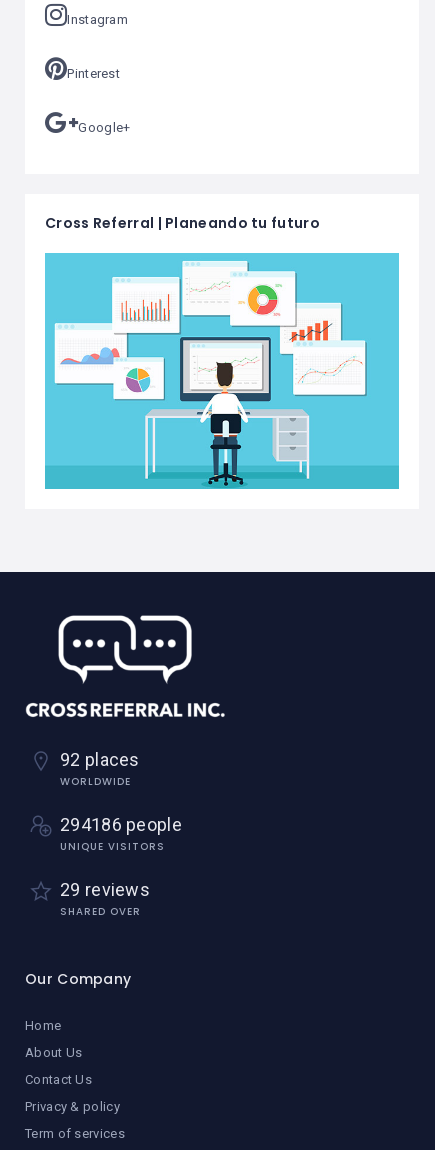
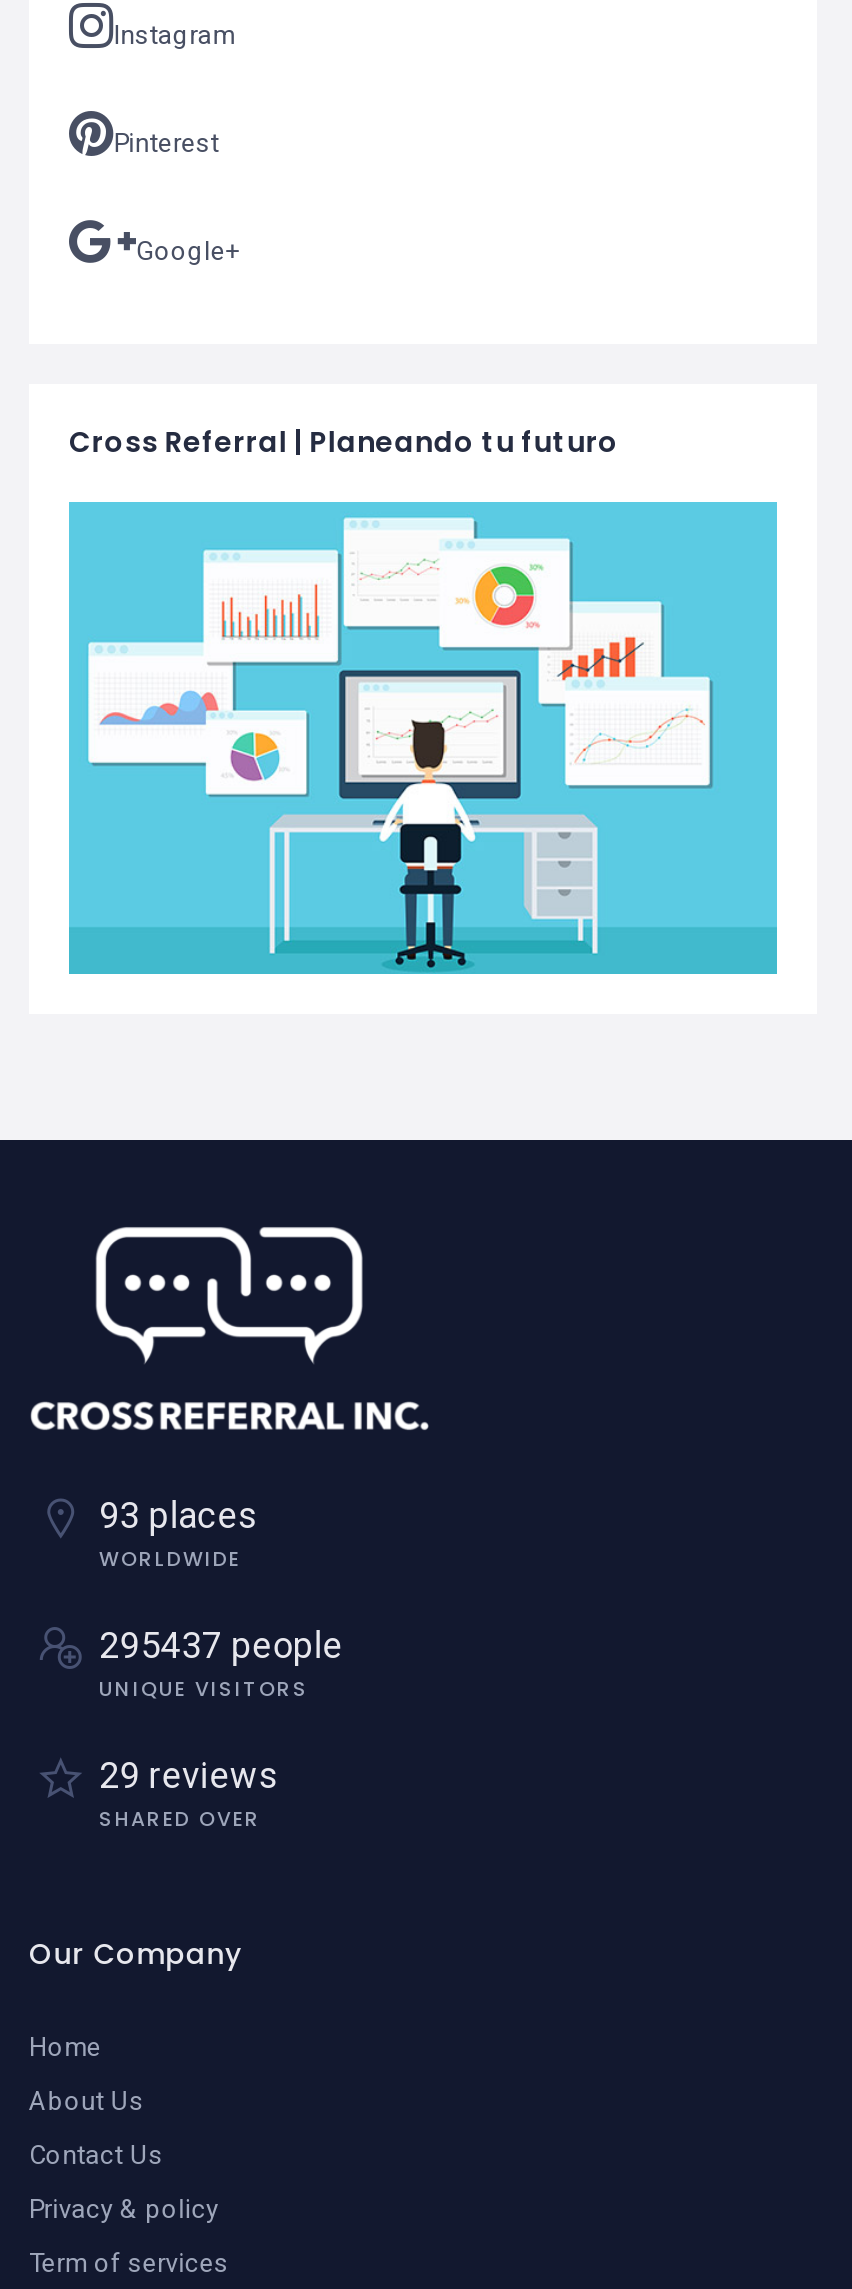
- 92 places
+ 93 places

- 294186 people
+ 295437 people
